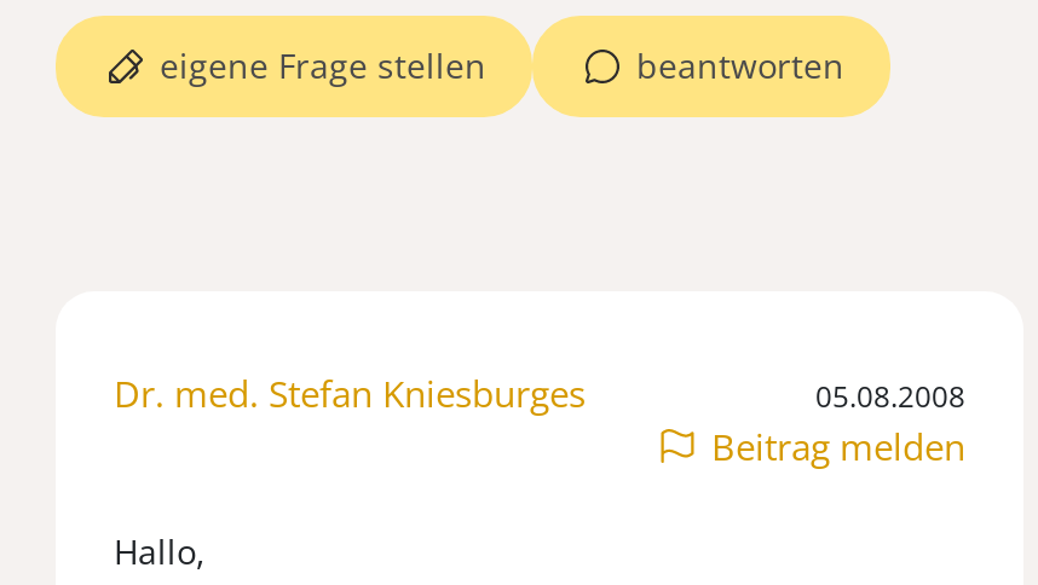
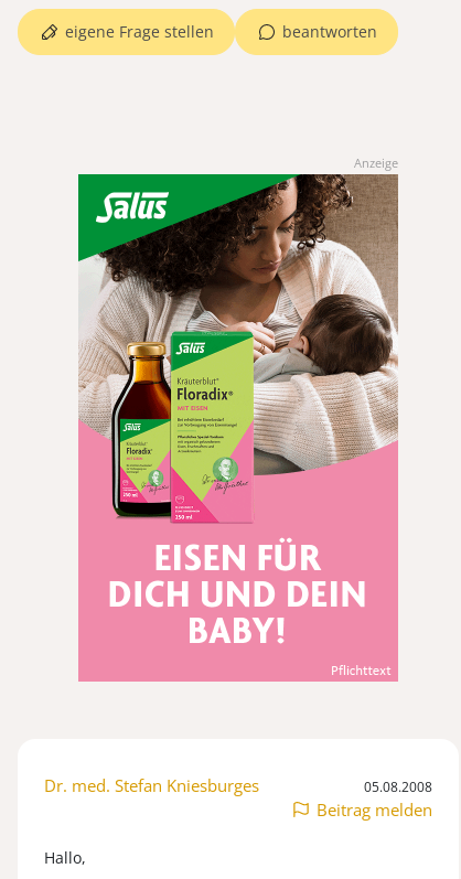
+ [image]

+ Anzeige
